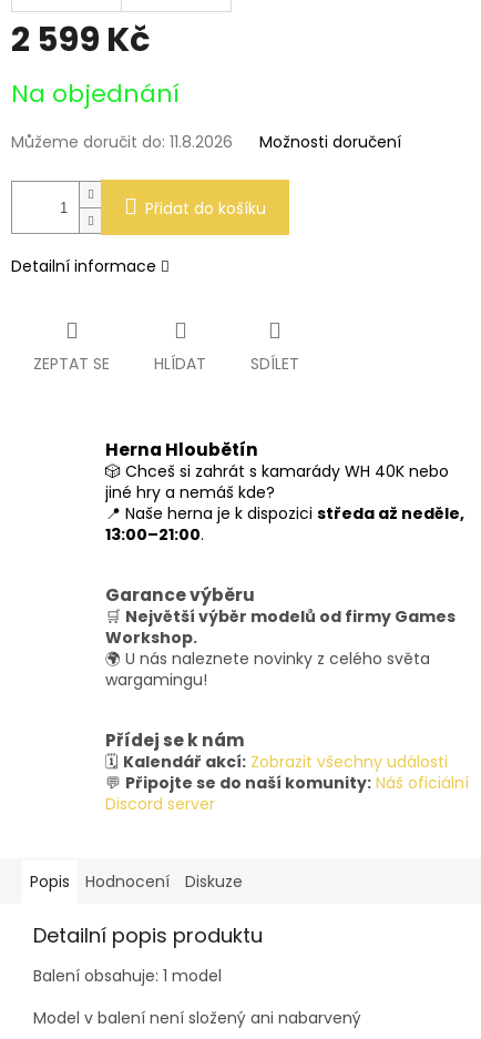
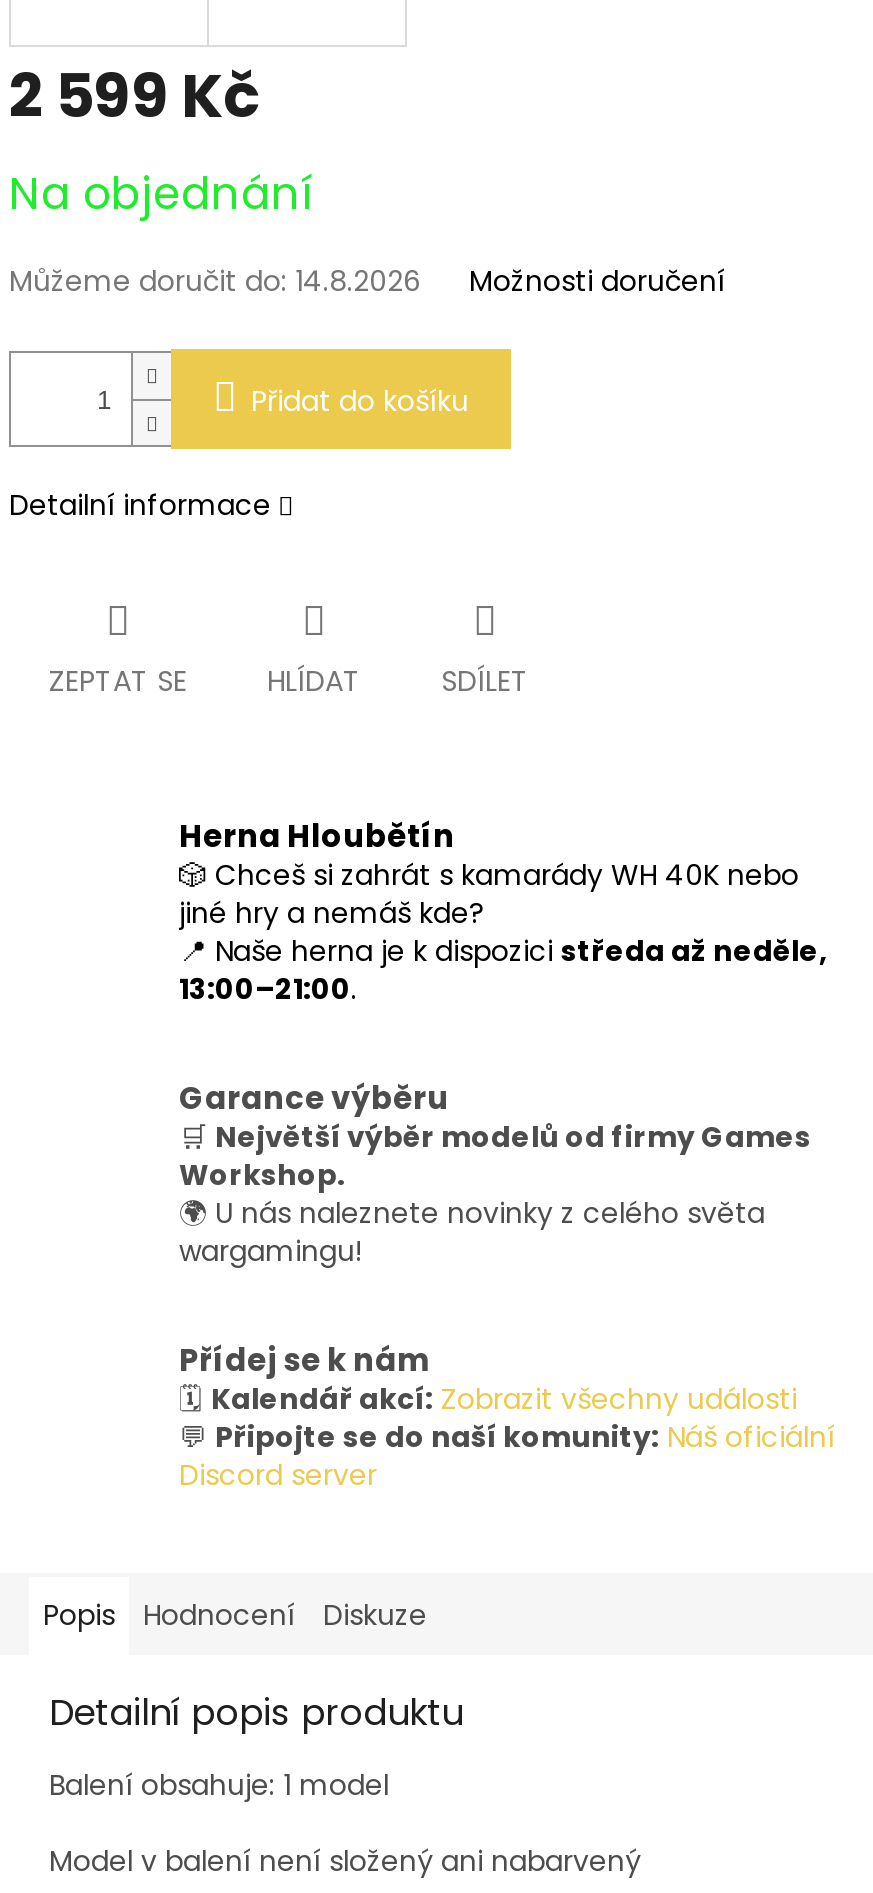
- Můžeme doručit do: 11.8.2026
+ Můžeme doručit do: 14.8.2026
